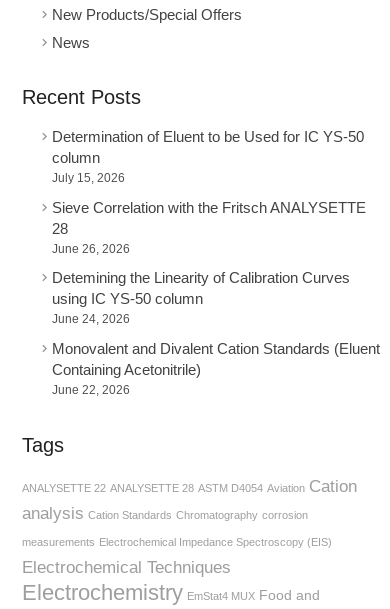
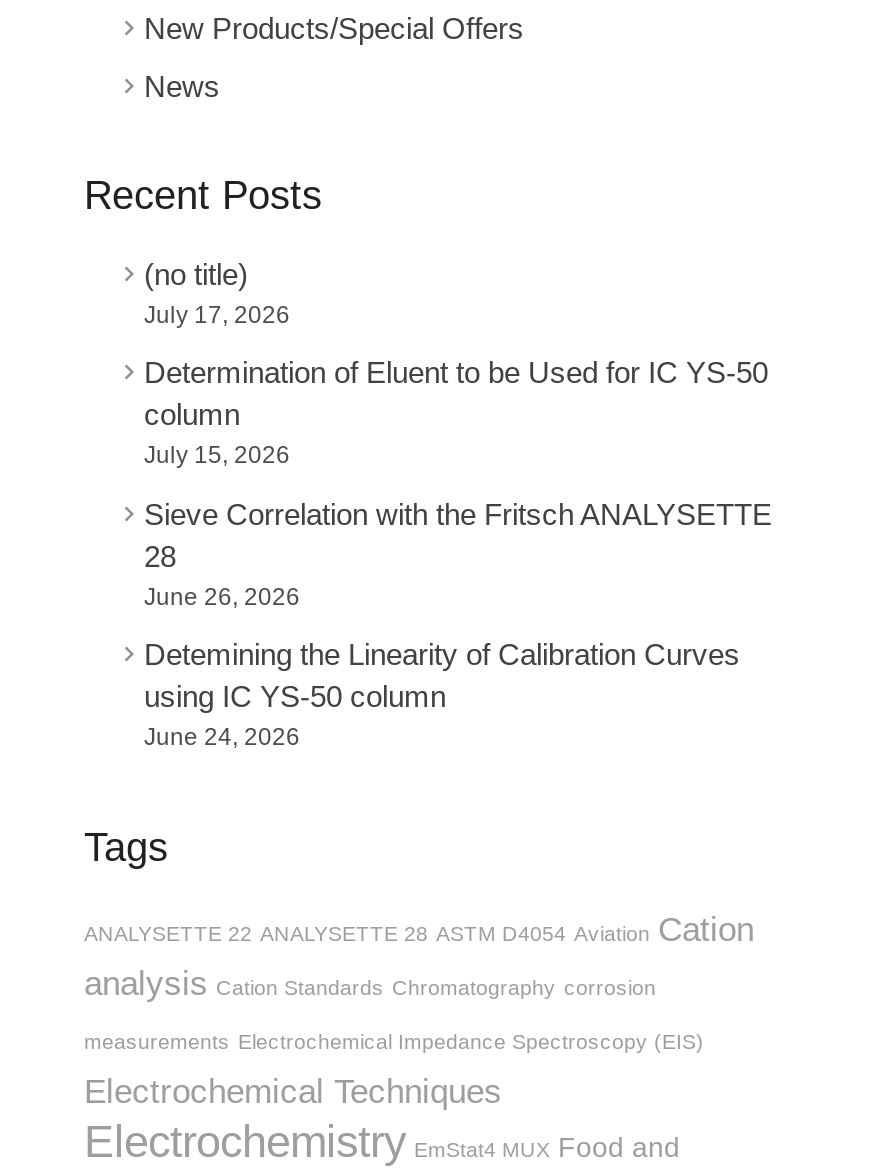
+ (no title)
+ July 17, 2026

moved down: Determination of Eluent to be Used for IC YS-50 | column | July 15, 2026 | ... | using IC YS-50 column | June 24, 2026

- Monovalent and Divalent Cation Standards (Eluent
- Containing Acetonitrile)
- June 22, 2026
